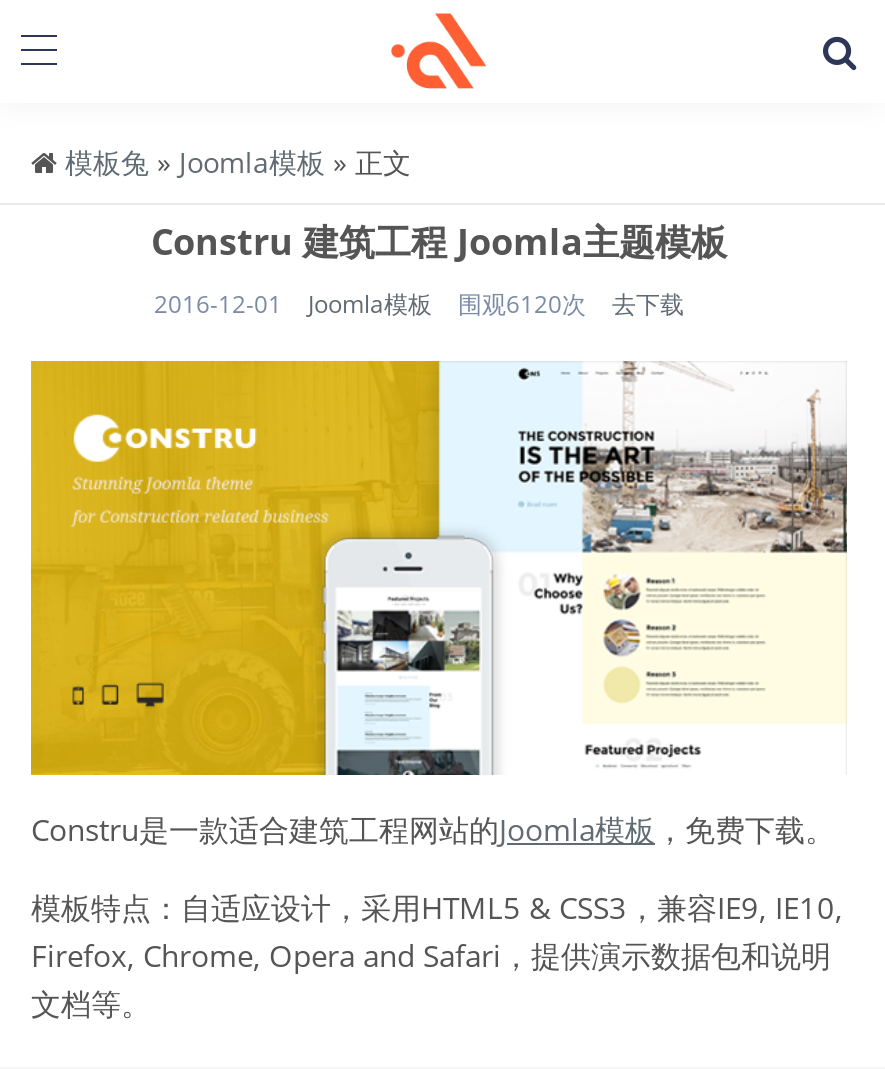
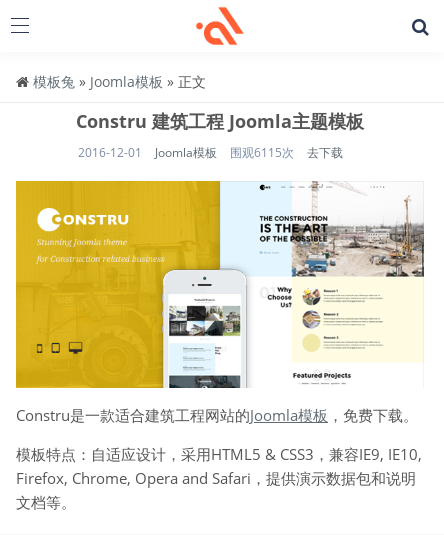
- 2016-12-01 Joomla模板 围观6120次 去下载
+ 2016-12-01 Joomla模板 围观6115次 去下载
